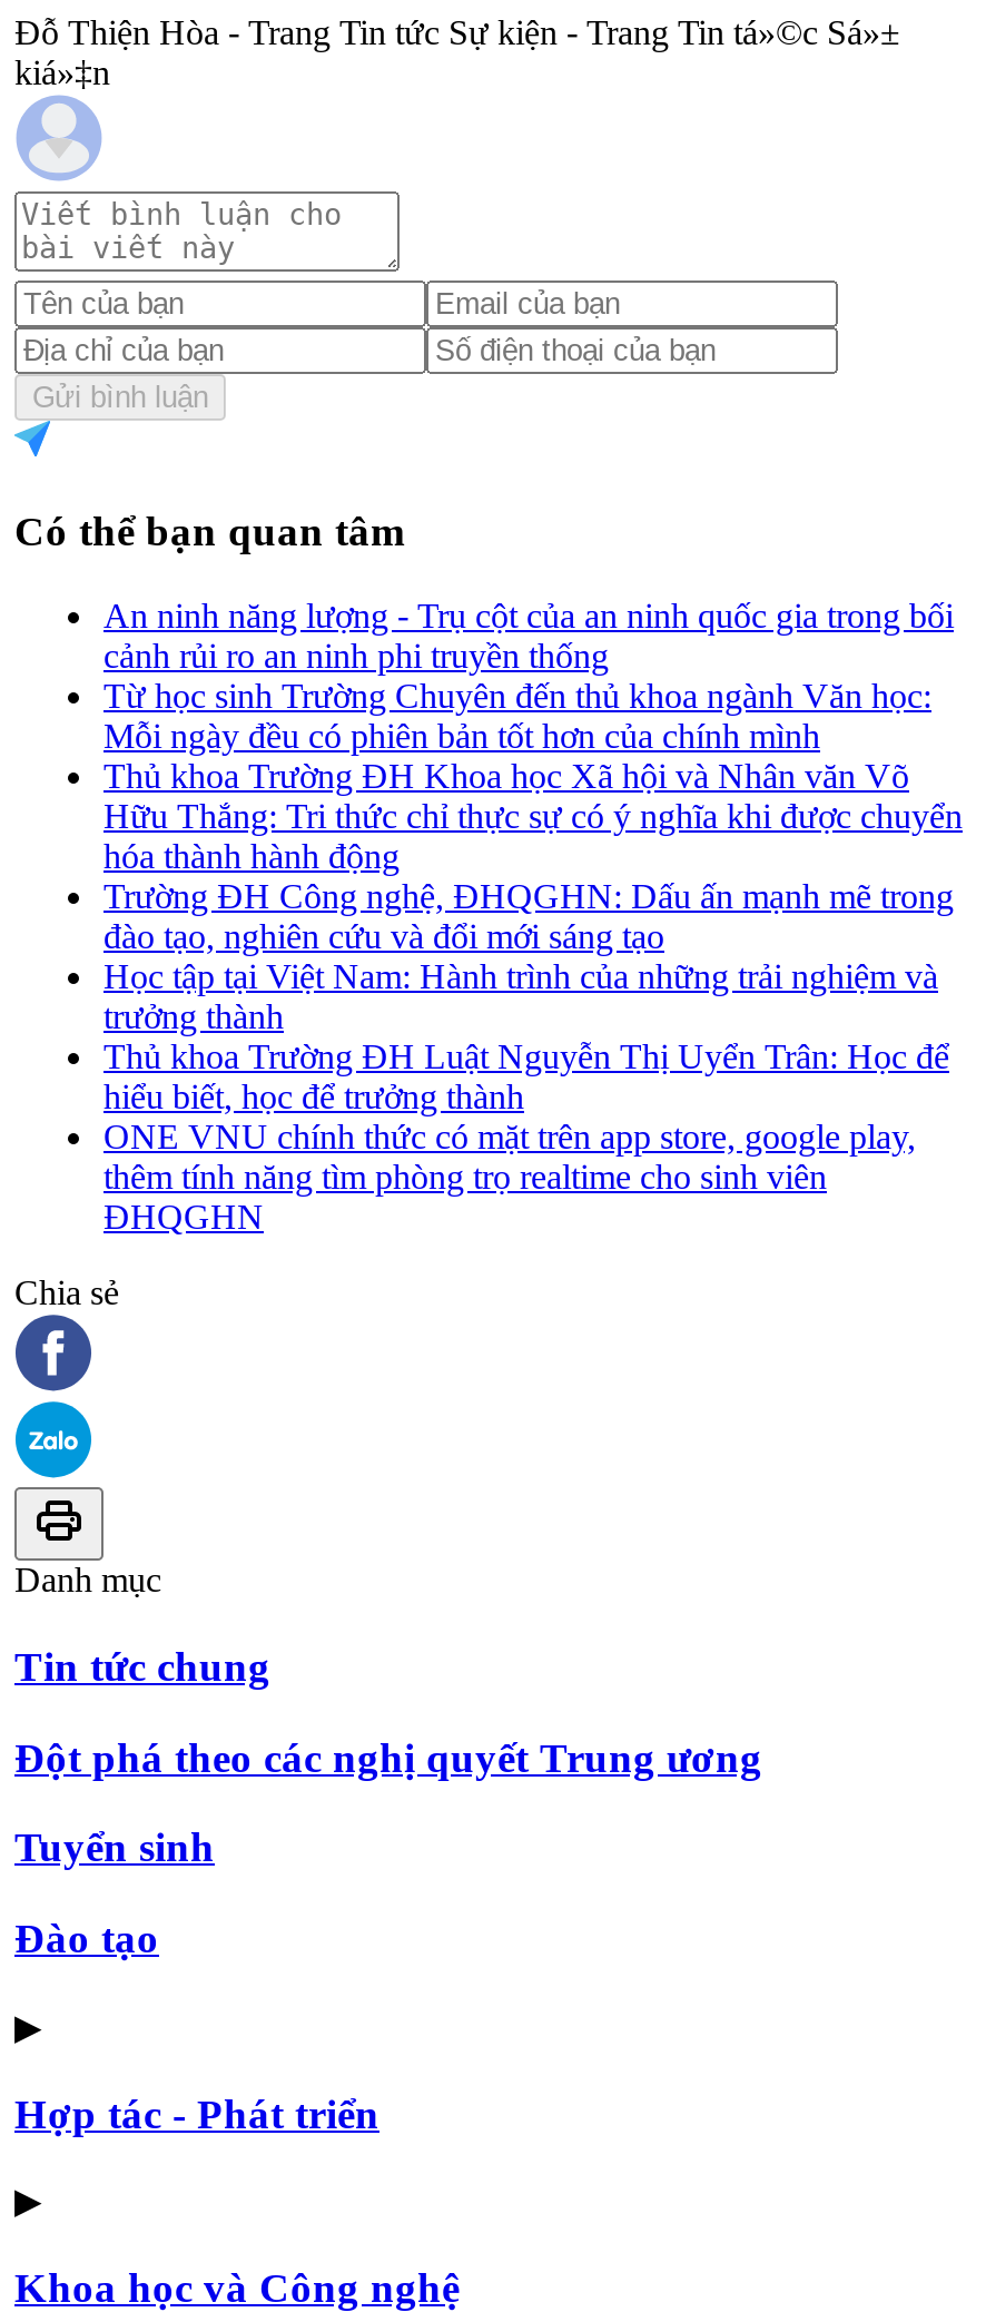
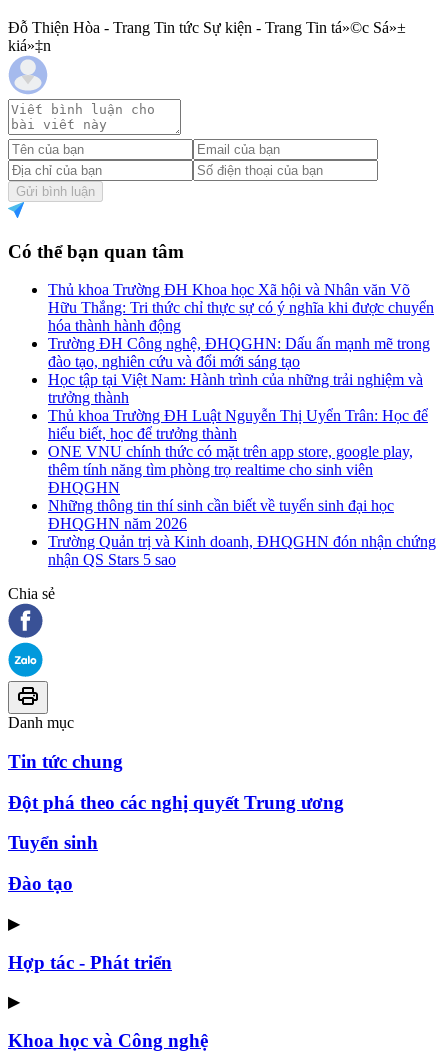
- An ninh năng lượng - Trụ cột của an ninh quốc gia trong bối
- cảnh rủi ro an ninh phi truyền thống
- Từ học sinh Trường Chuyên đến thủ khoa ngành Văn học:
- Mỗi ngày đều có phiên bản tốt hơn của chính mình

moved up: Thủ khoa Trường ĐH Khoa học Xã hội và Nhân văn Võ | Hữu Thắng: Tri thức chỉ thực sự có ý nghĩa khi được chuyển | hóa thành hành động | ... | thêm tính năng tìm phòng trọ realtime cho sinh viên | ĐHQGHN

+ Những thông tin thí sinh cần biết về tuyển sinh đại học
+ ĐHQGHN năm 2026
+ Trường Quản trị và Kinh doanh, ĐHQGHN đón nhận chứng
+ nhận QS Stars 5 sao
